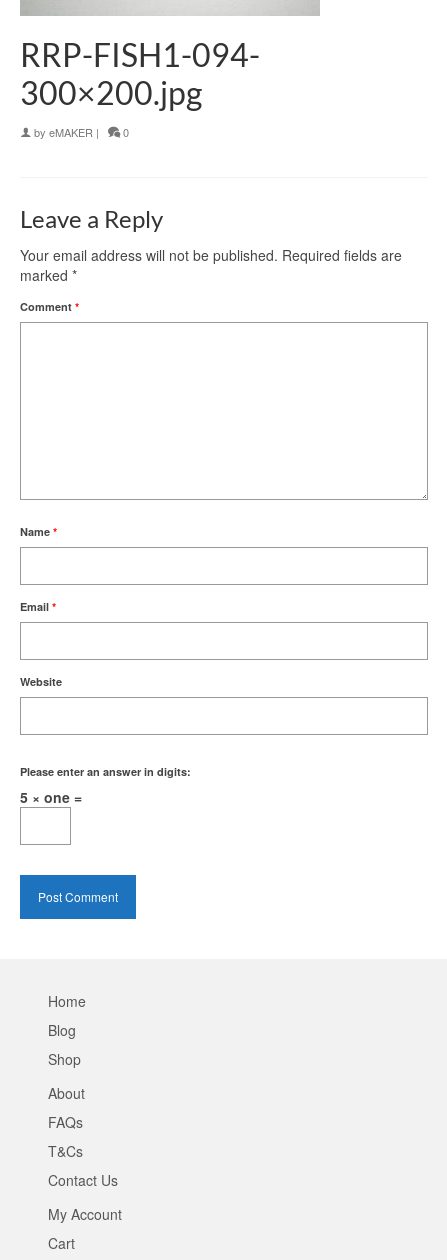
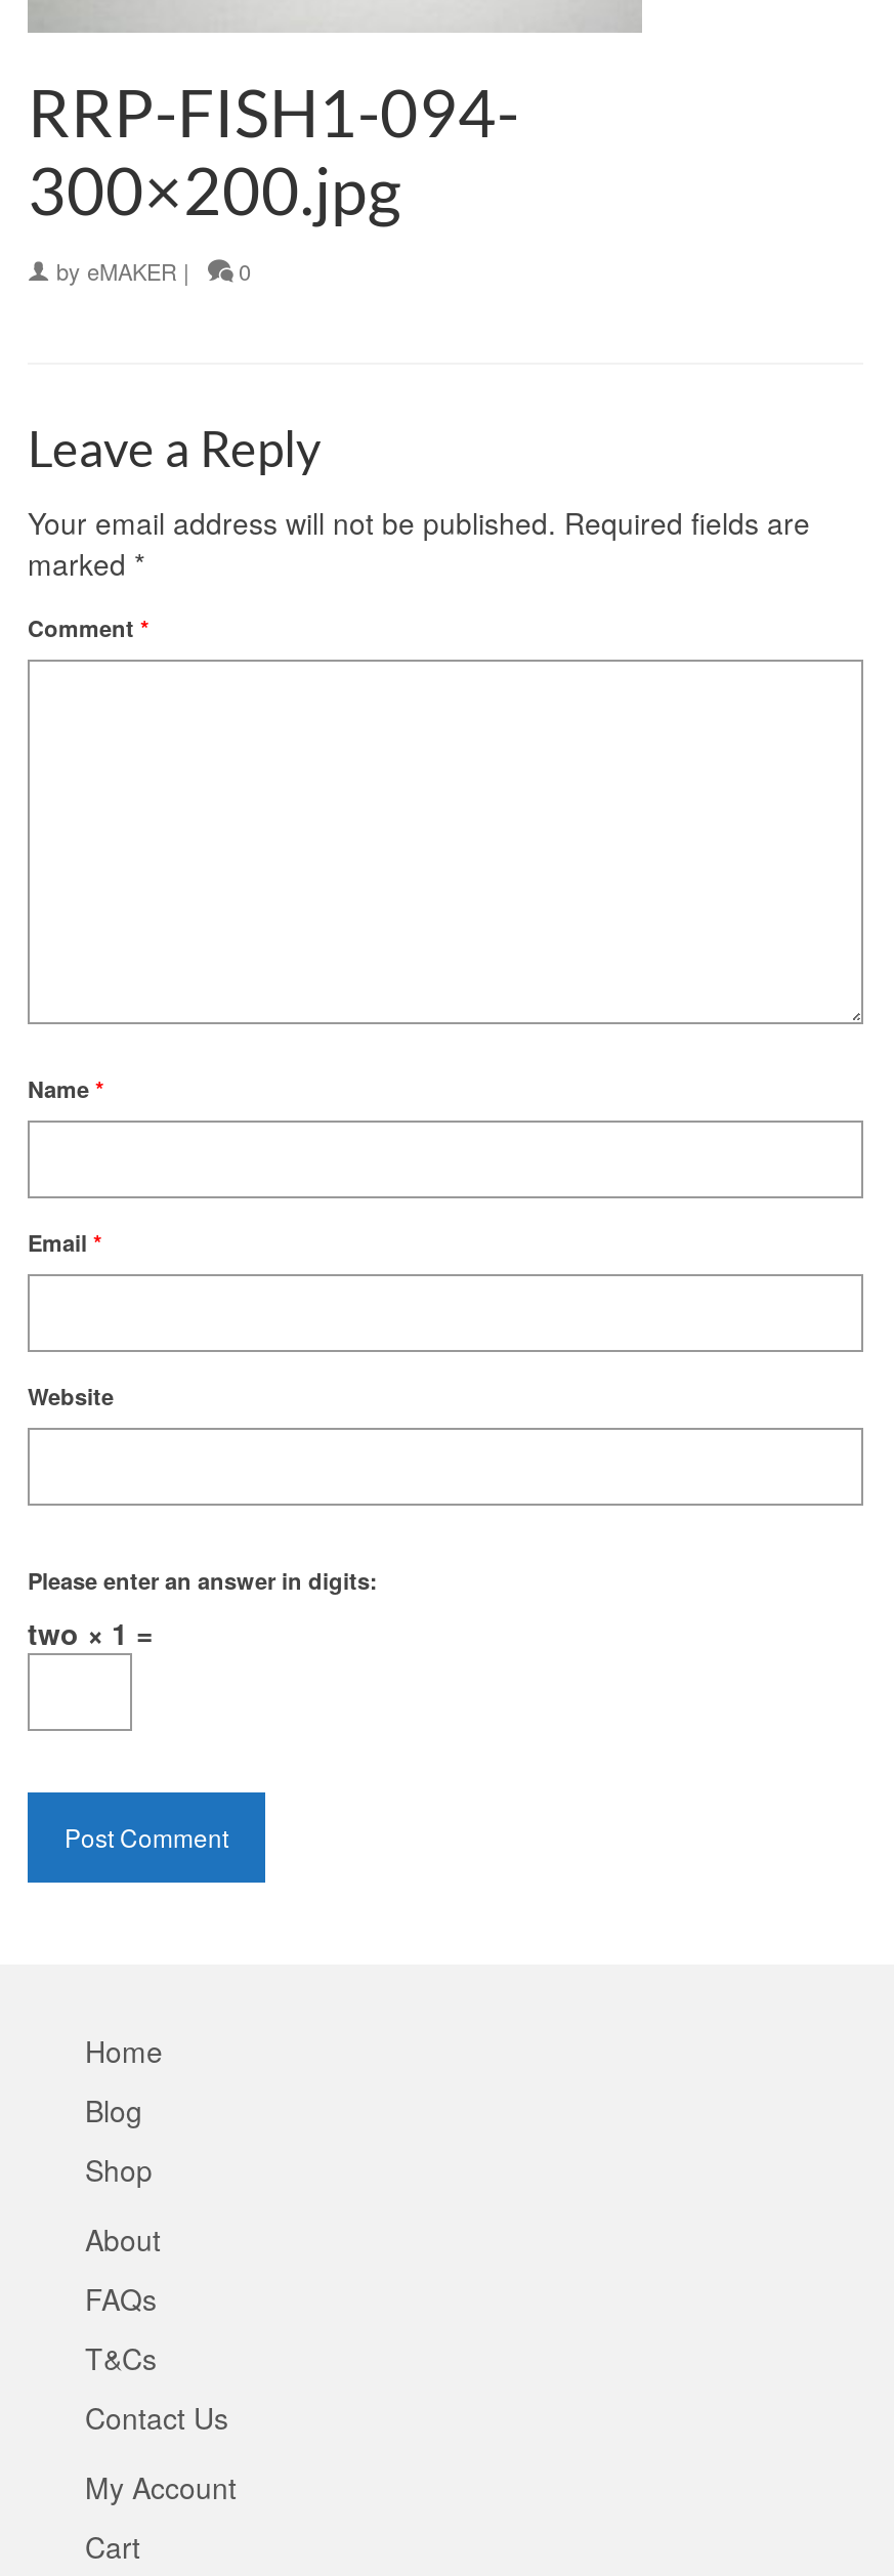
- 5 × one =
+ two × 1 =
